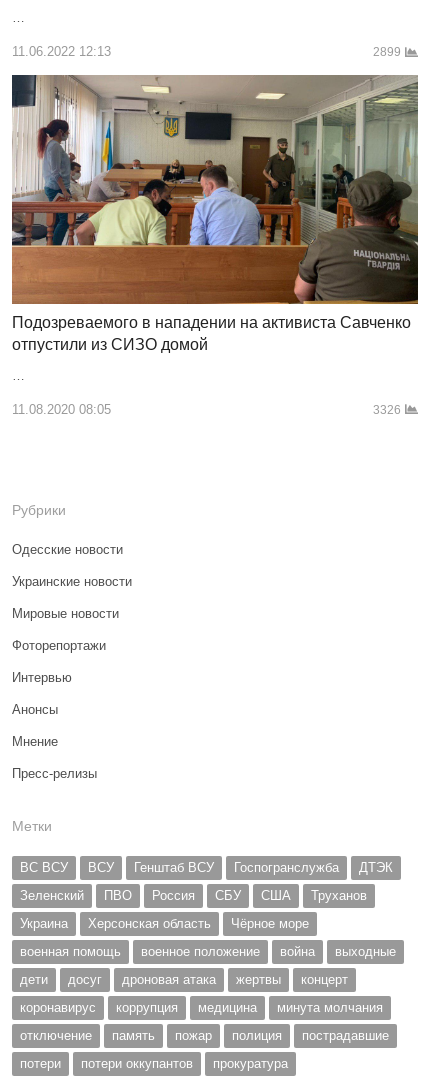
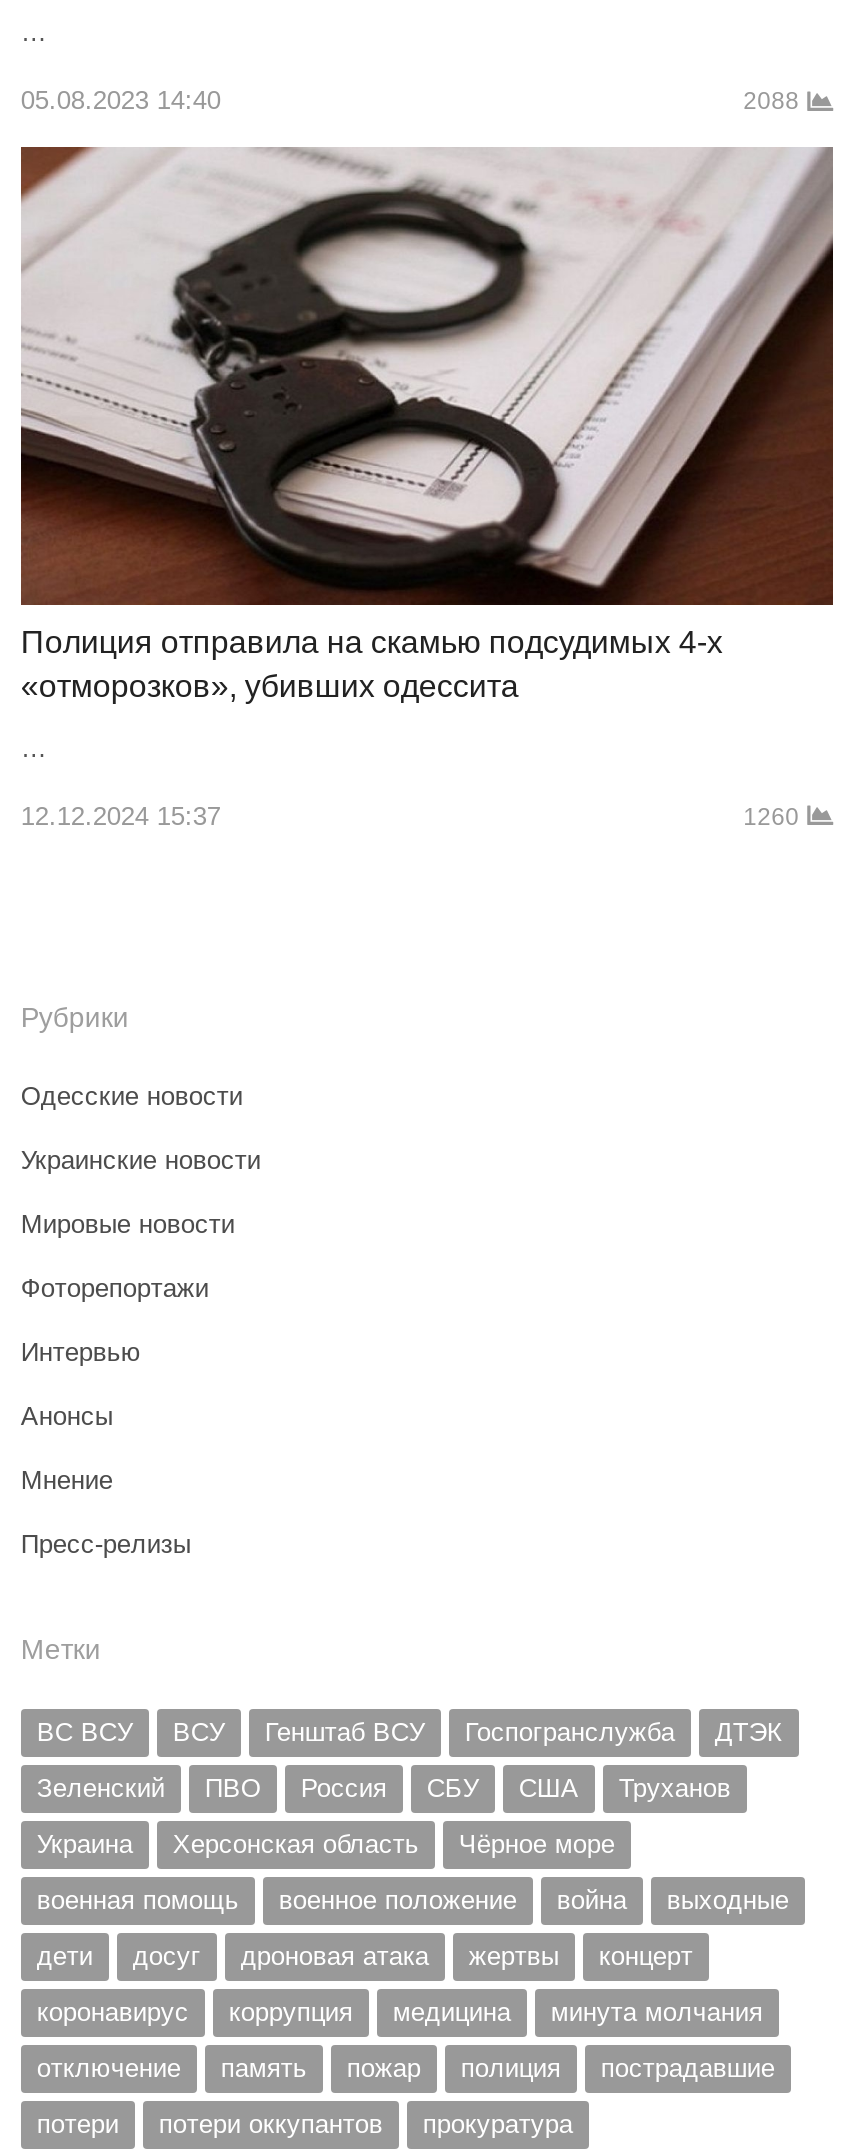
- 11.06.2022 12:13
- 2899
+ 05.08.2023 14:40
+ 2088

- [image]
- Подозреваемого в нападении на активиста Савченко
- отпустили из СИЗО домой
+ [image]
+ Полиция отправила на скамью подсудимых 4-х
+ «отморозков», убивших одессита

- 11.08.2020 08:05
+ 12.12.2024 15:37

- 3326
+ 1260
